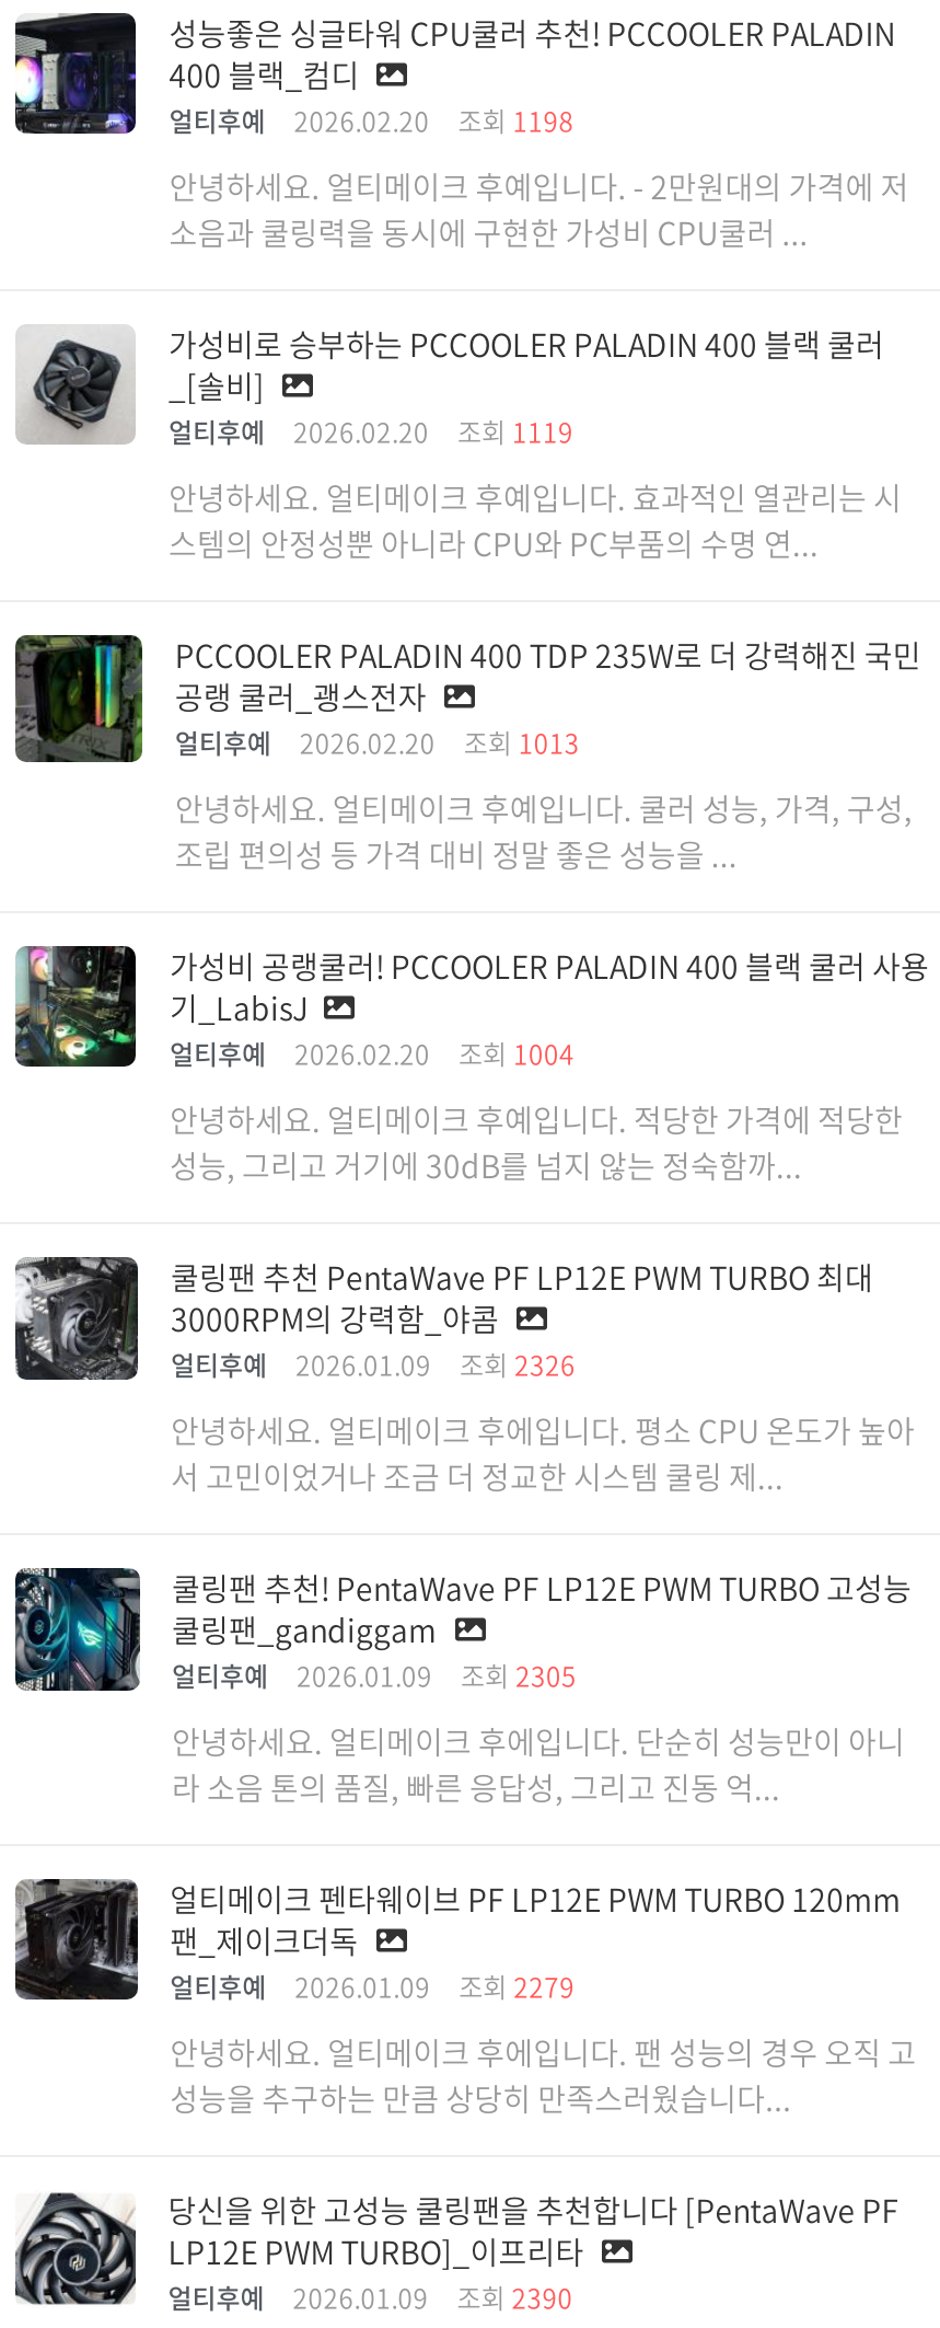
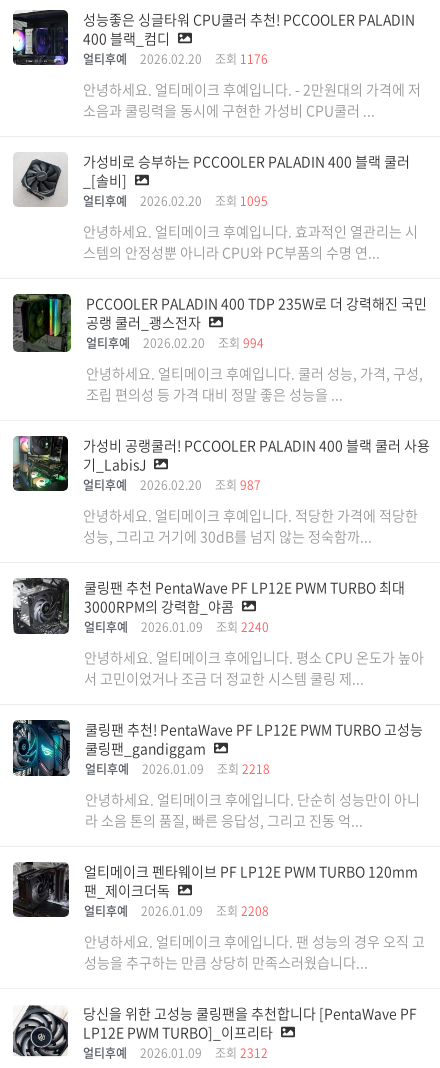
- 얼티후예 2026.02.20 조회 1198
+ 얼티후예 2026.02.20 조회 1176

- 얼티후예 2026.02.20 조회 1119
+ 얼티후예 2026.02.20 조회 1095

- 얼티후예 2026.02.20 조회 1013
+ 얼티후예 2026.02.20 조회 994

- 얼티후예 2026.02.20 조회 1004
+ 얼티후예 2026.02.20 조회 987

- 얼티후예 2026.01.09 조회 2326
+ 얼티후예 2026.01.09 조회 2240

- 얼티후예 2026.01.09 조회 2305
+ 얼티후예 2026.01.09 조회 2218

- 얼티후예 2026.01.09 조회 2279
+ 얼티후예 2026.01.09 조회 2208

- 얼티후예 2026.01.09 조회 2390
+ 얼티후예 2026.01.09 조회 2312
